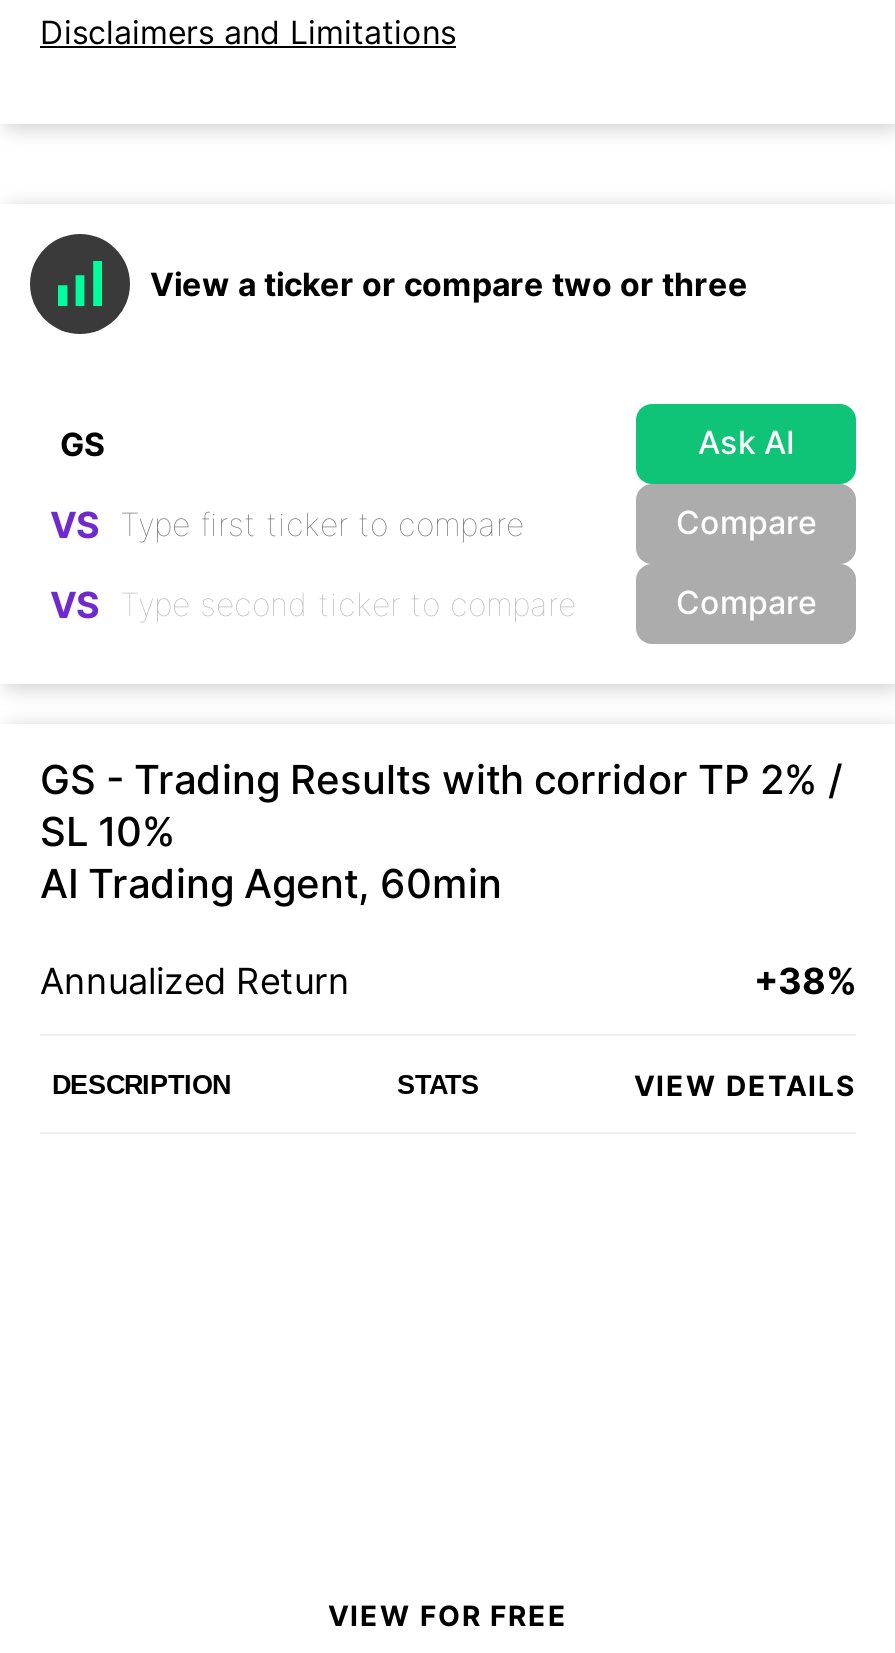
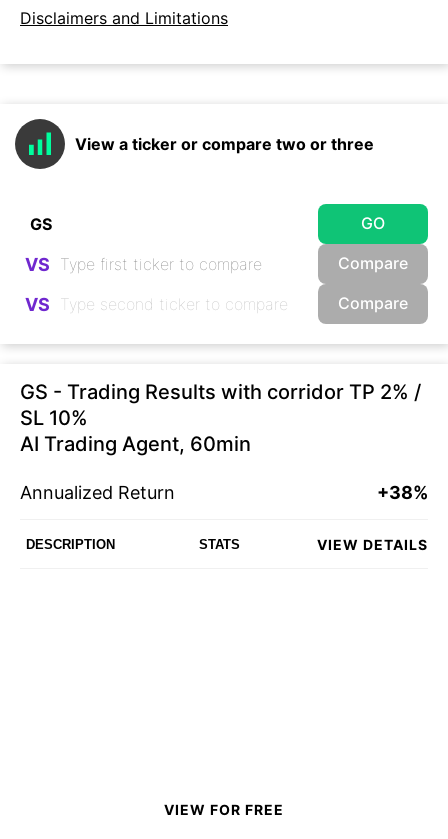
- Ask AI
+ GO
